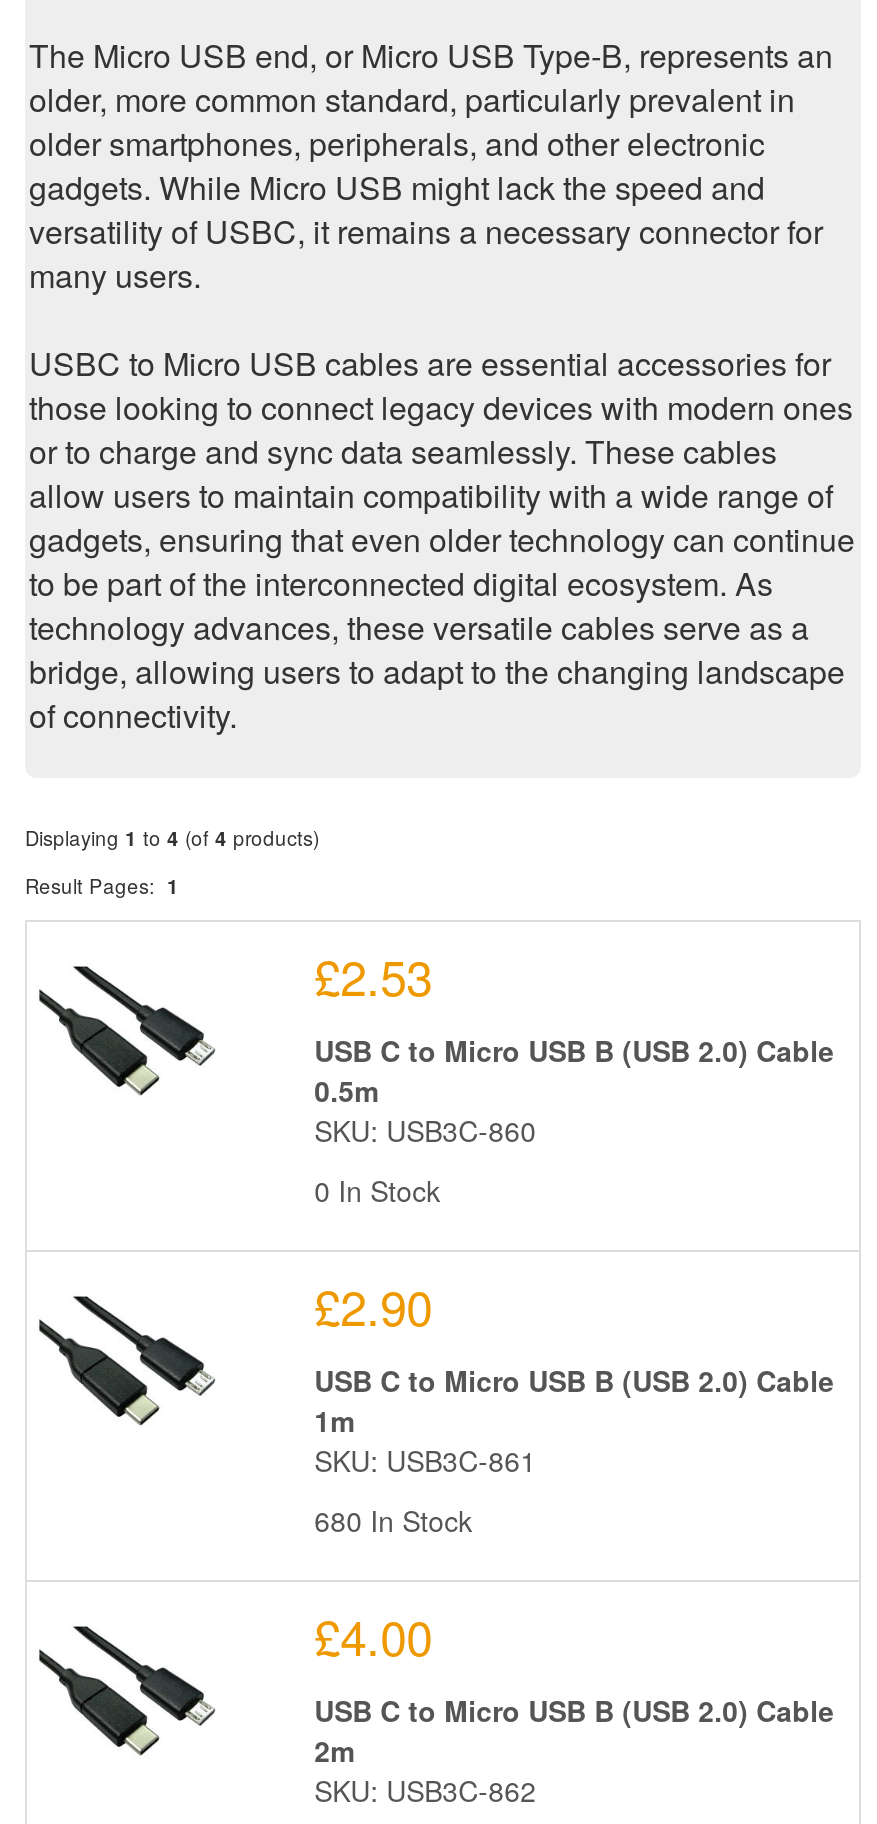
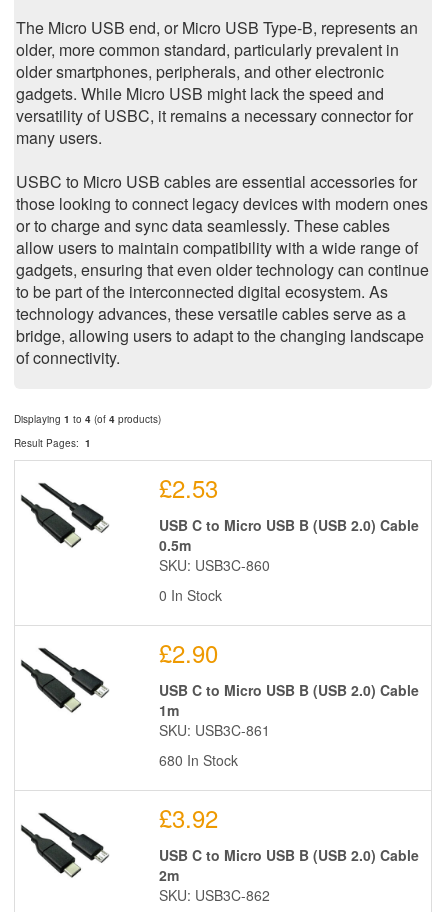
- £4.00
+ £3.92
